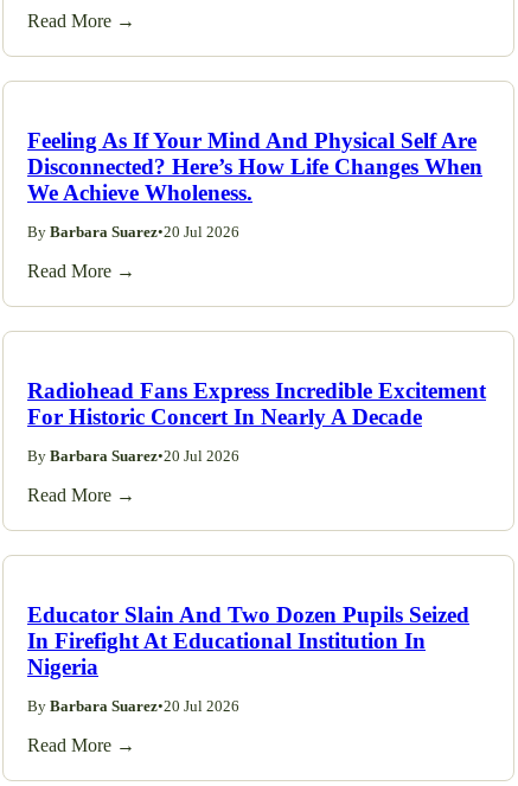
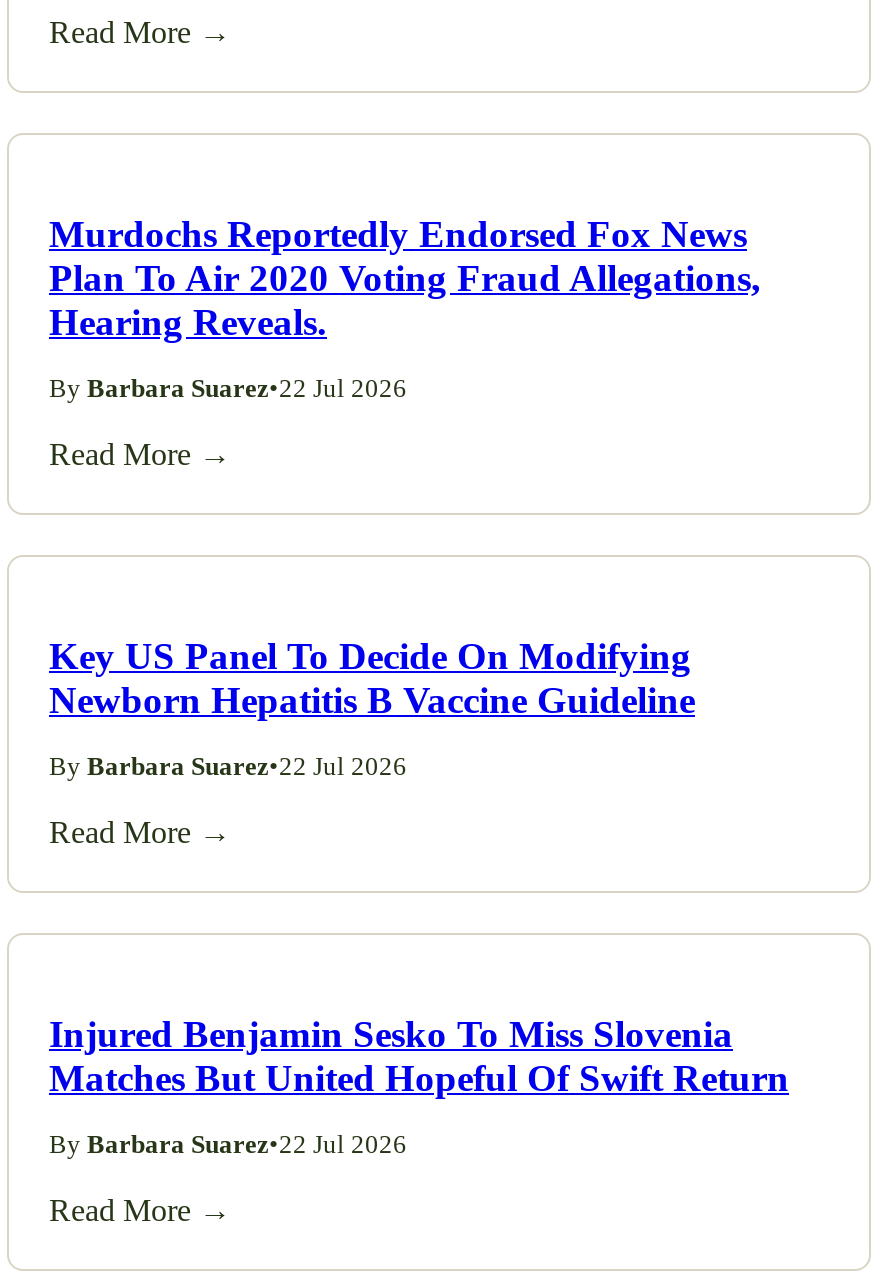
- Feeling As If Your Mind And Physical Self Are
- Disconnected? Here’s How Life Changes When
- We Achieve Wholeness.
+ Murdochs Reportedly Endorsed Fox News
+ Plan To Air 2020 Voting Fraud Allegations,
+ Hearing Reveals.

- By Barbara Suarez•20 Jul 2026
+ By Barbara Suarez•22 Jul 2026

- Radiohead Fans Express Incredible Excitement
- For Historic Concert In Nearly A Decade
+ Key US Panel To Decide On Modifying
+ Newborn Hepatitis B Vaccine Guideline

- By Barbara Suarez•20 Jul 2026
+ By Barbara Suarez•22 Jul 2026

- Educator Slain And Two Dozen Pupils Seized
- In Firefight At Educational Institution In
- Nigeria
+ Injured Benjamin Sesko To Miss Slovenia
+ Matches But United Hopeful Of Swift Return

- By Barbara Suarez•20 Jul 2026
+ By Barbara Suarez•22 Jul 2026
